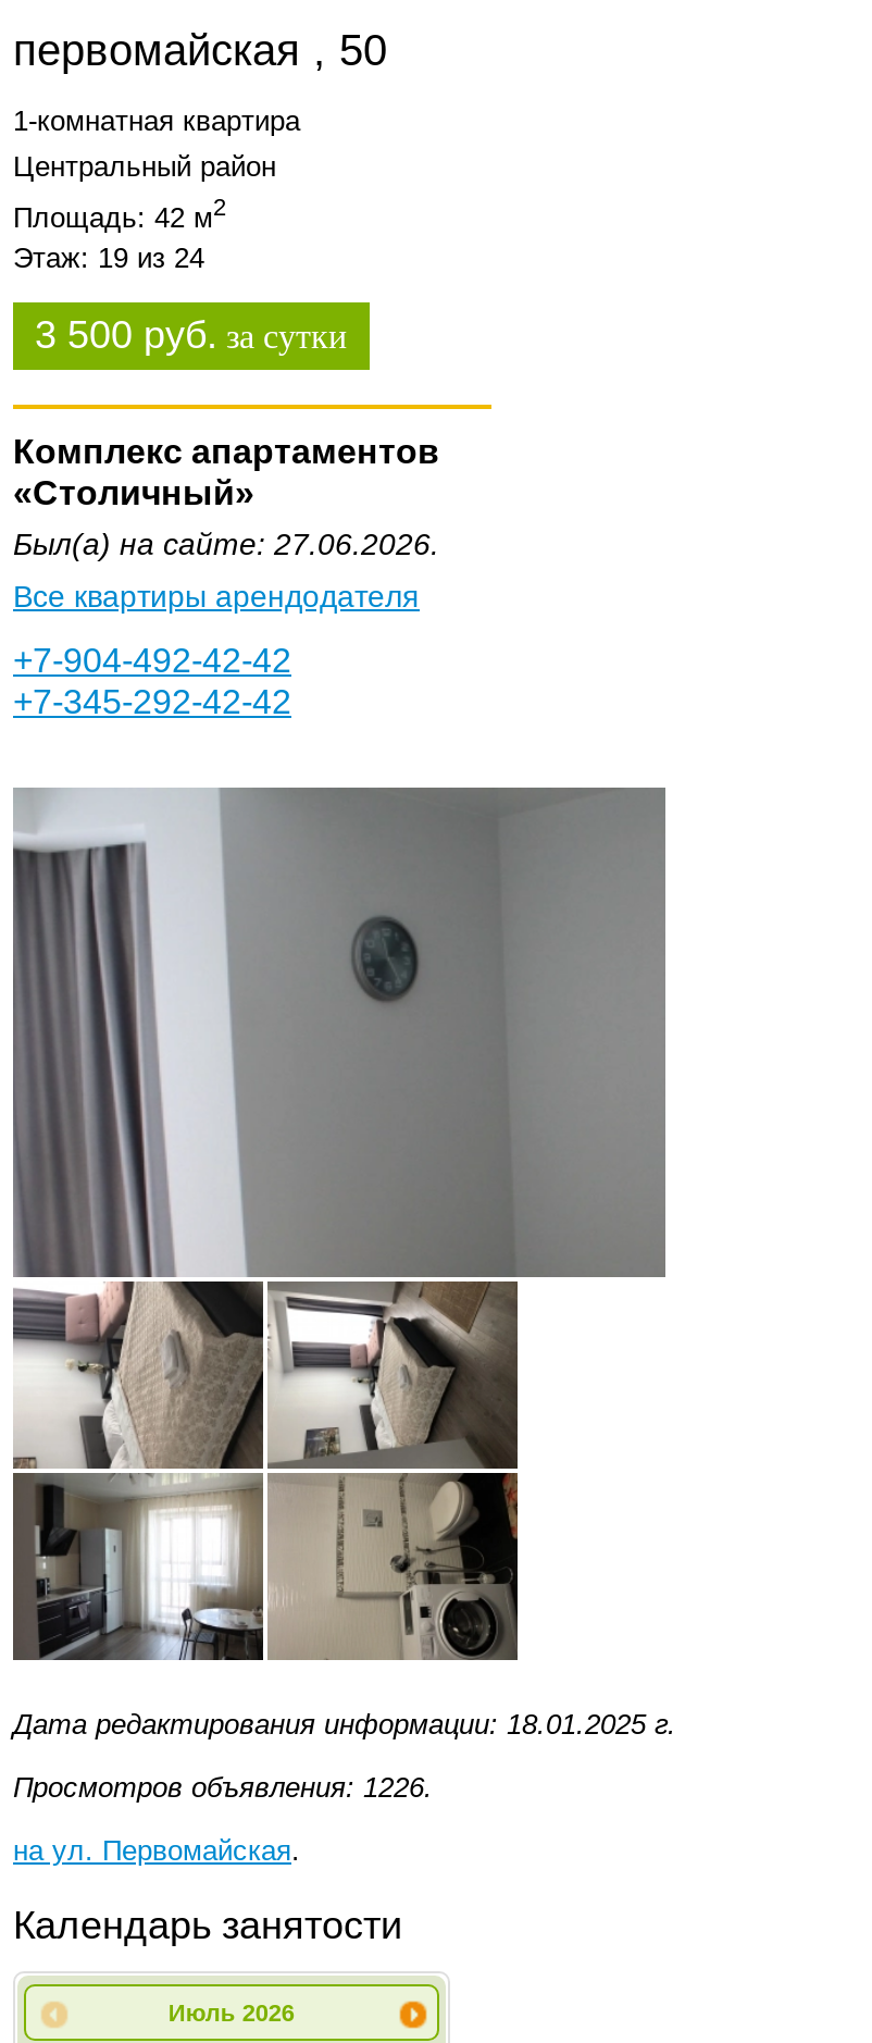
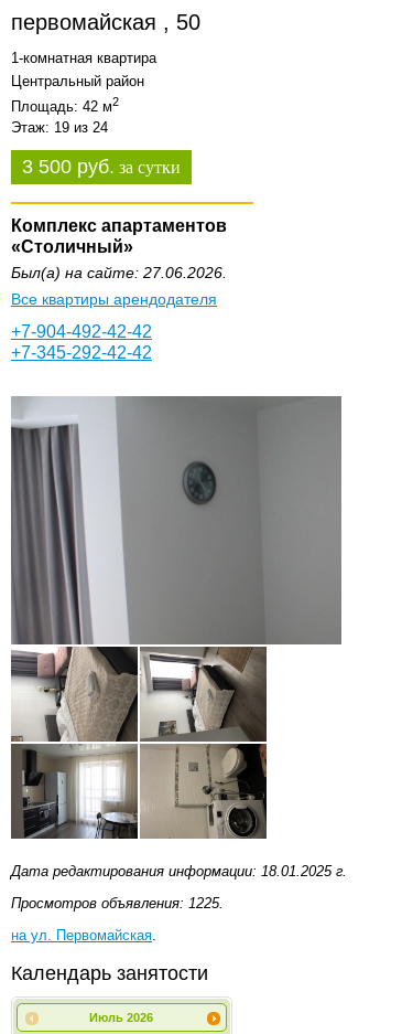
- Просмотров объявления: 1226.
+ Просмотров объявления: 1225.
